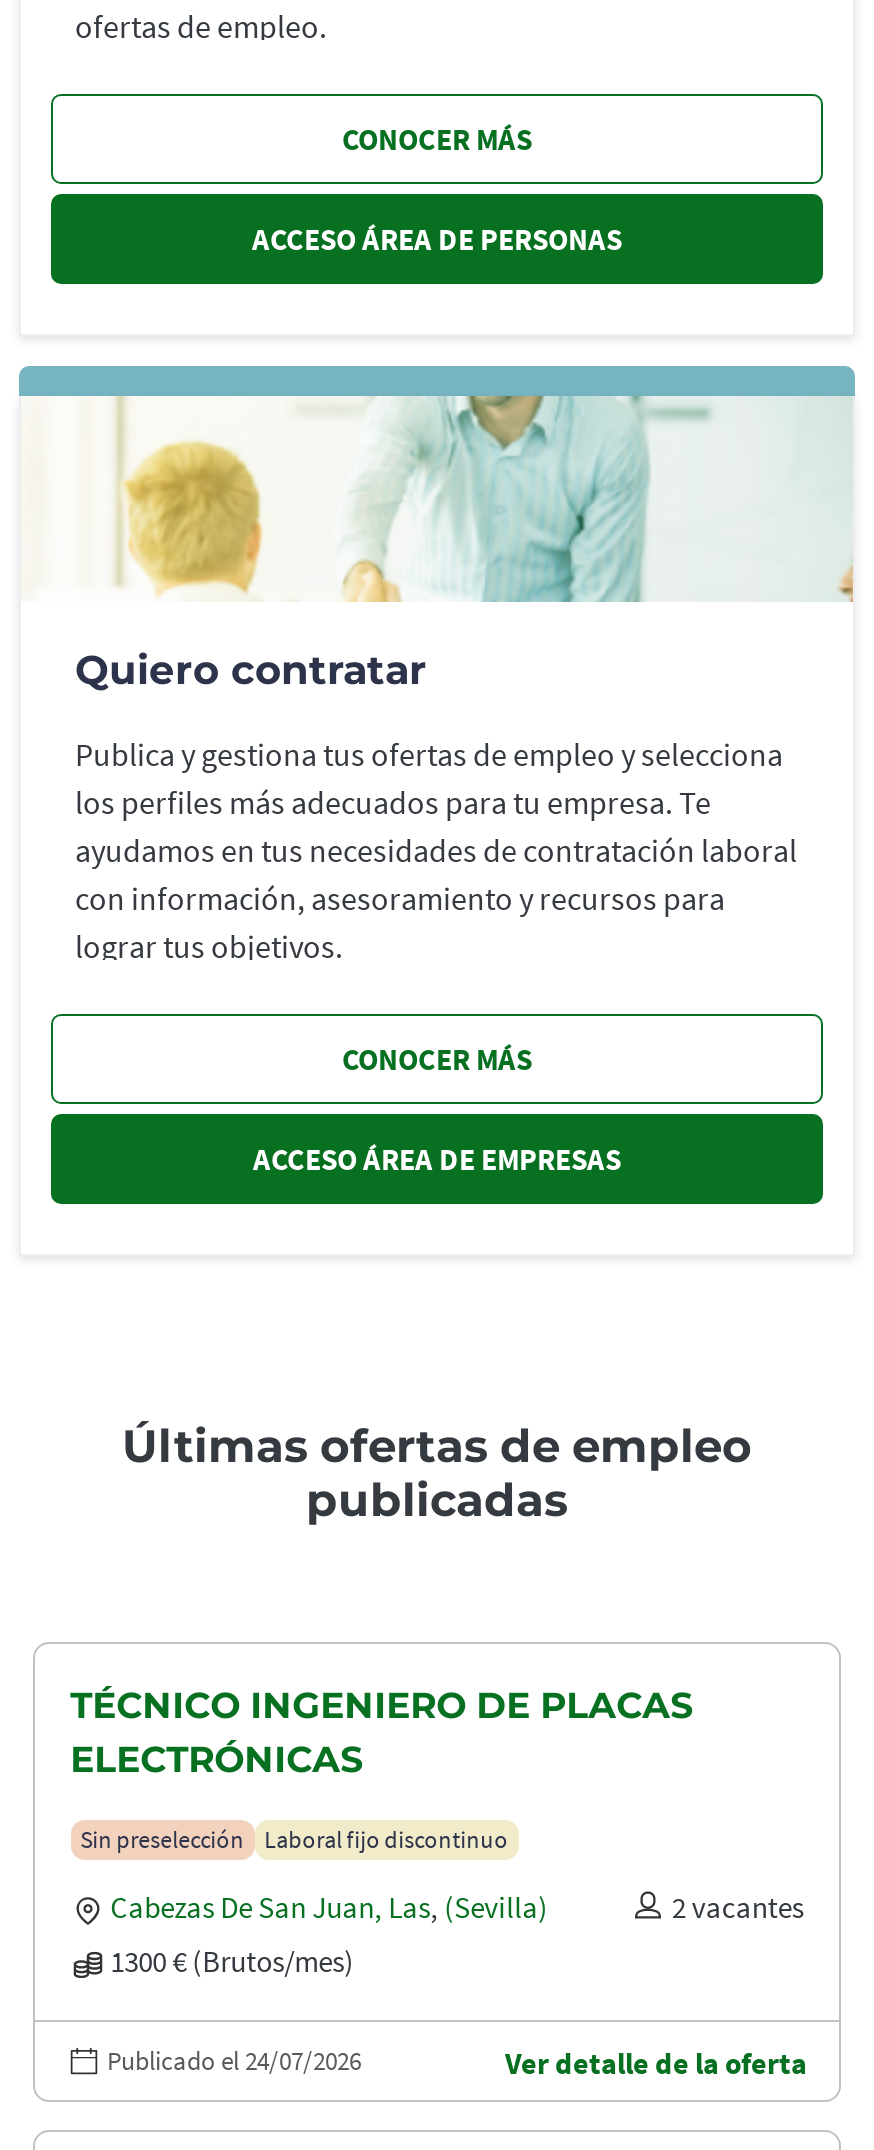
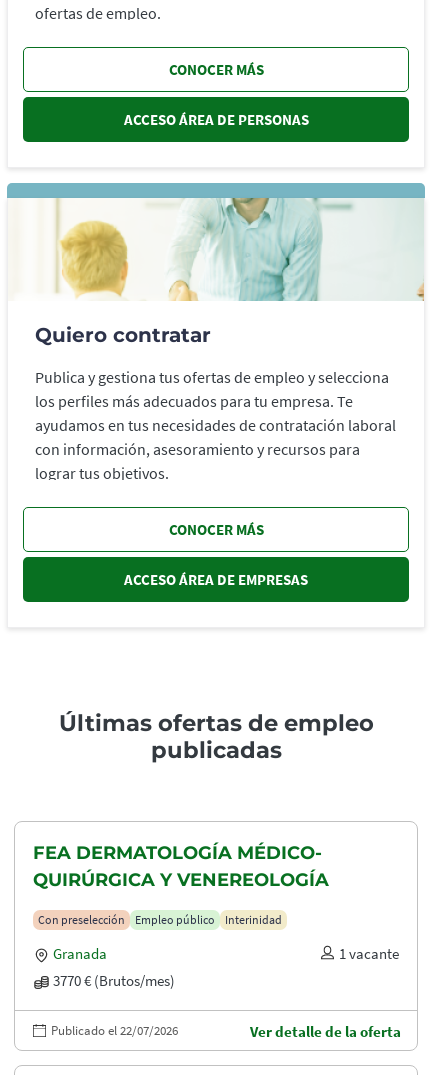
- TÉCNICO INGENIERO DE PLACAS
- ELECTRÓNICAS
+ FEA DERMATOLOGÍA MÉDICO-
+ QUIRÚRGICA Y VENEREOLOGÍA

- Sin preselección
- Laboral fijo discontinuo
+ Con preselección
+ Empleo público
+ Interinidad

- Cabezas De San Juan, Las, (Sevilla)
- 2 vacantes
- 1300 € (Brutos/mes)
+ Granada
+ 1 vacante
+ 3770 € (Brutos/mes)

- Publicado el 24/07/2026
+ Publicado el 22/07/2026
